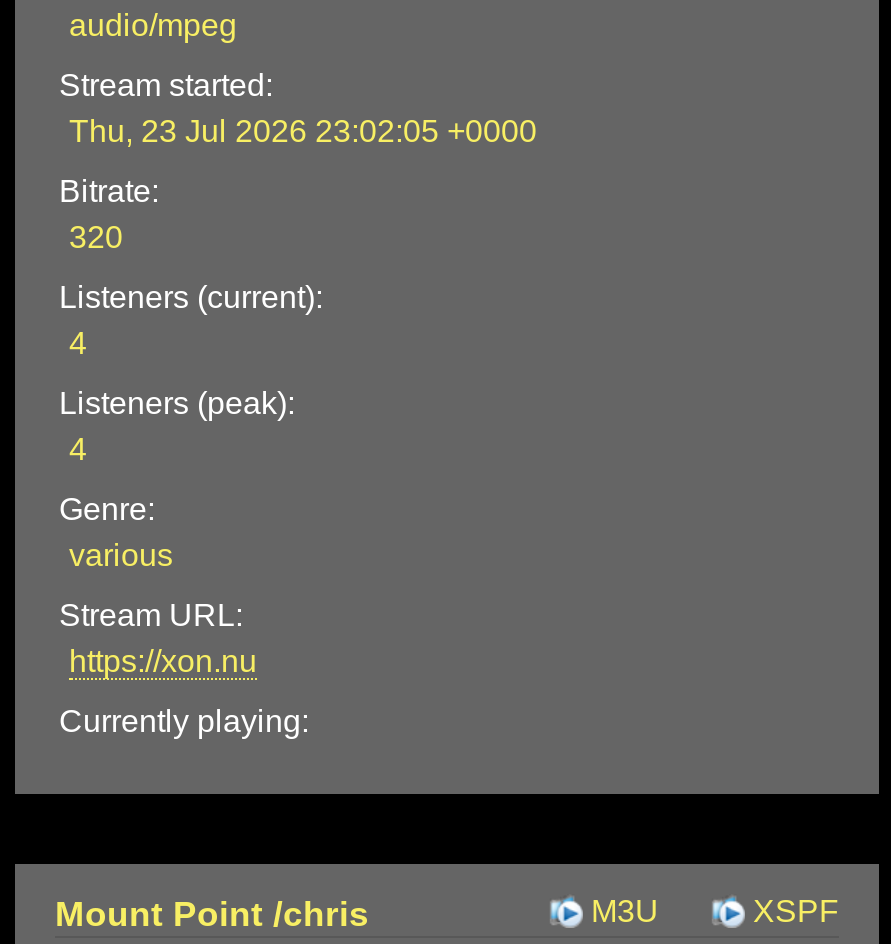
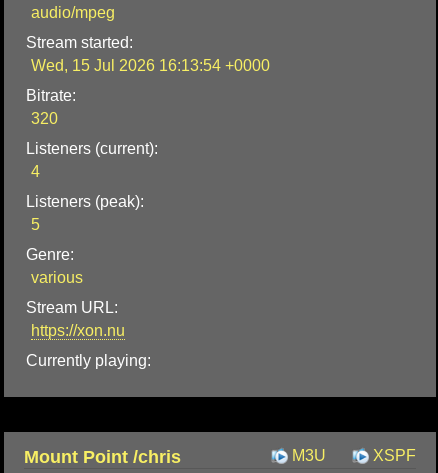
- Thu, 23 Jul 2026 23:02:05 +0000
+ Wed, 15 Jul 2026 16:13:54 +0000

- 4
+ 5
